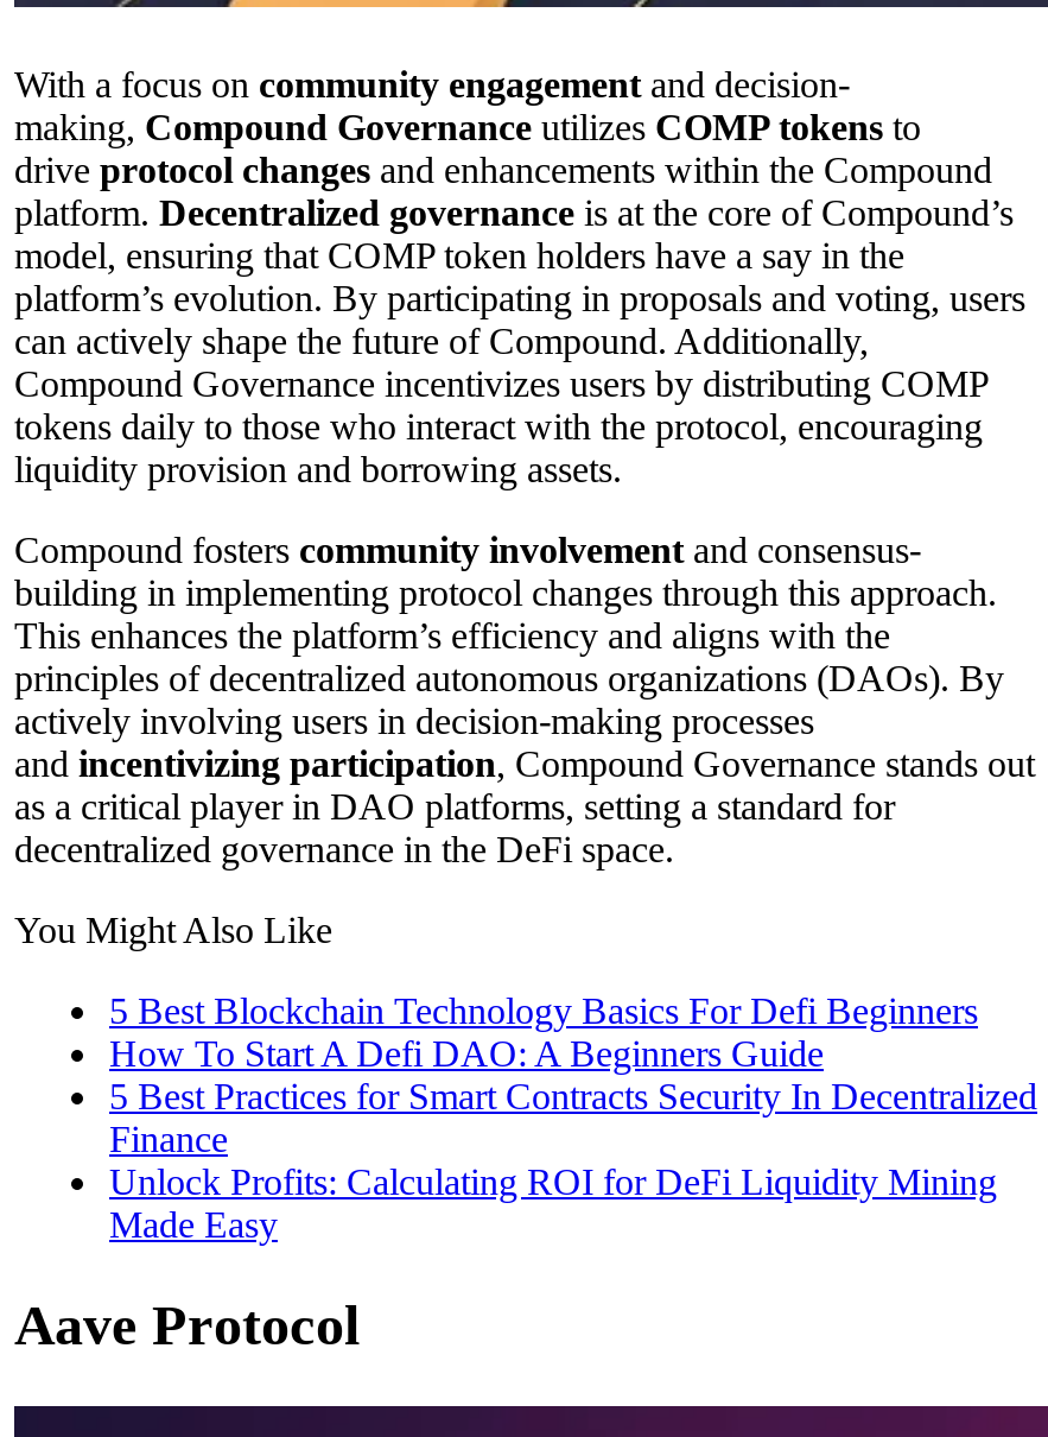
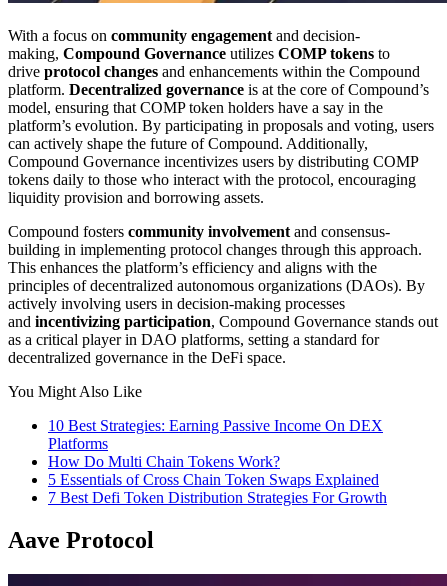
- 5 Best Blockchain Technology Basics For Defi Beginners
- How To Start A Defi DAO: A Beginners Guide
- 5 Best Practices for Smart Contracts Security In Decentralized
- Finance
- Unlock Profits: Calculating ROI for DeFi Liquidity Mining
- Made Easy
+ 10 Best Strategies: Earning Passive Income On DEX
+ Platforms
+ How Do Multi Chain Tokens Work?
+ 5 Essentials of Cross Chain Token Swaps Explained
+ 7 Best Defi Token Distribution Strategies For Growth
